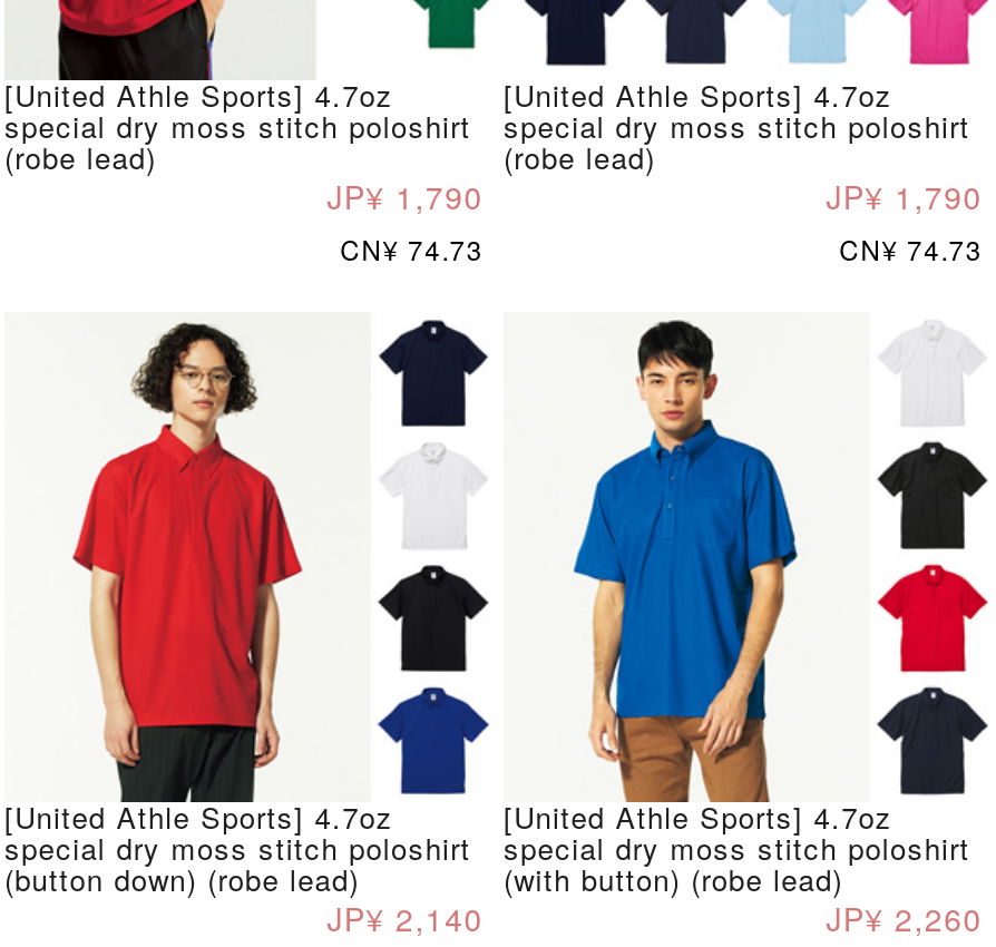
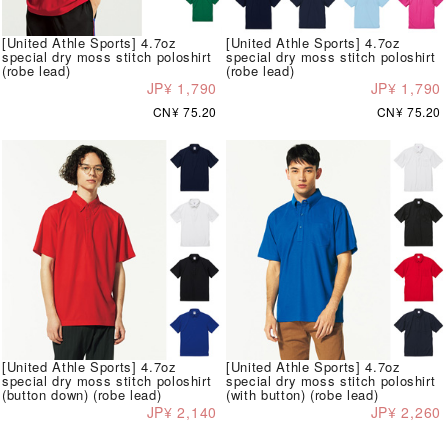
- CN¥ 74.73
+ CN¥ 75.20

- CN¥ 74.73
+ CN¥ 75.20
